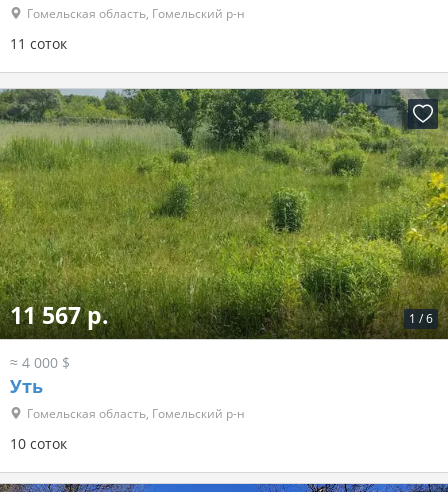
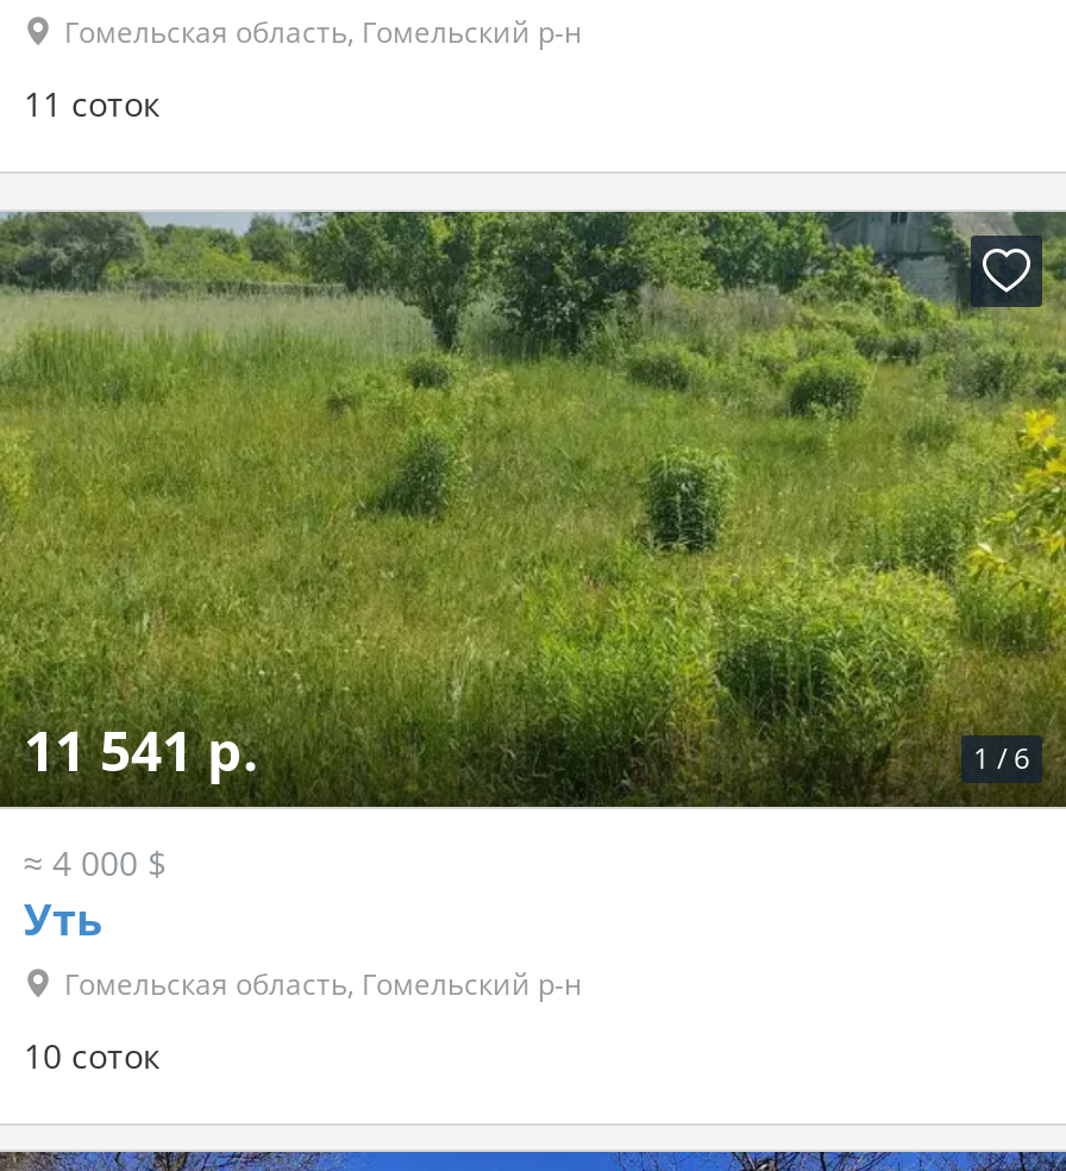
- 11 567 р.
+ 11 541 р.
